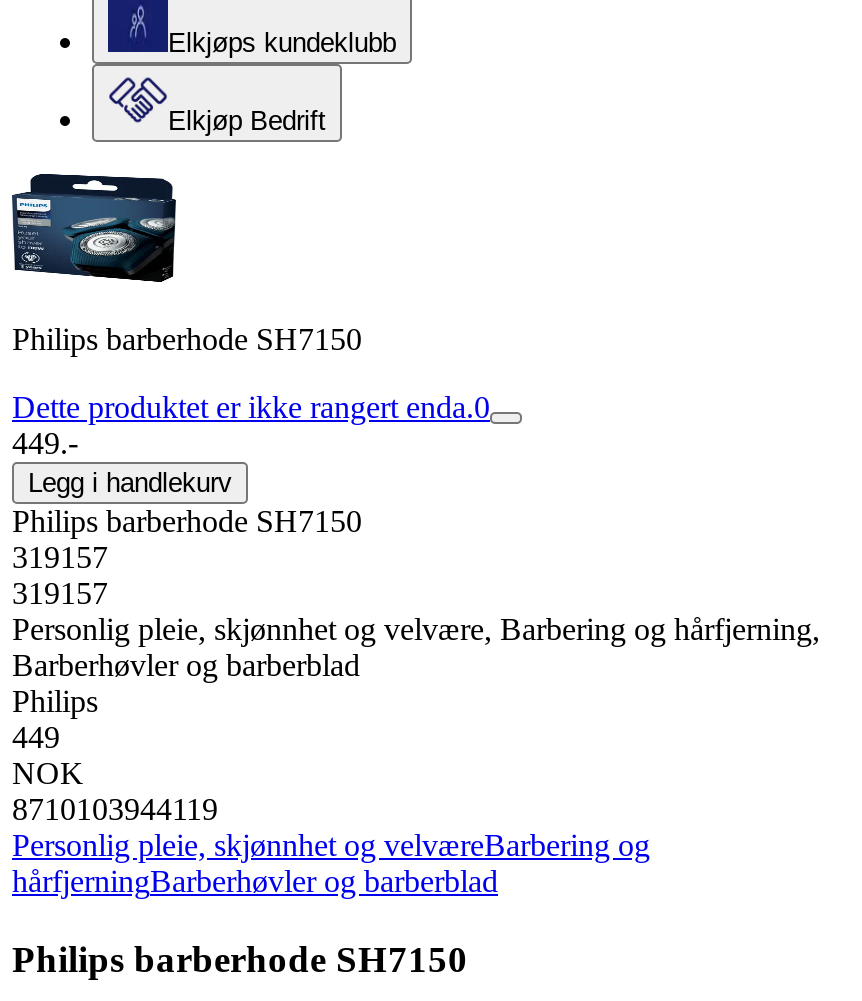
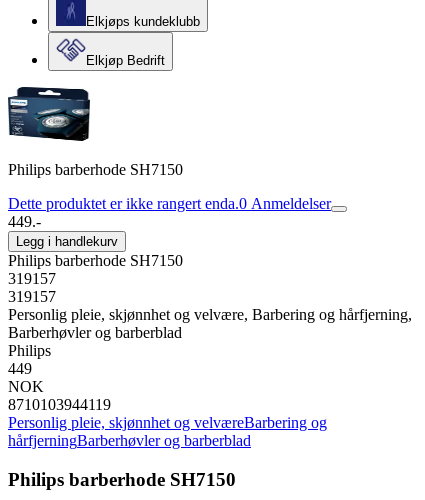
- Dette produktet er ikke rangert enda.0
+ Dette produktet er ikke rangert enda.0 Anmeldelser
